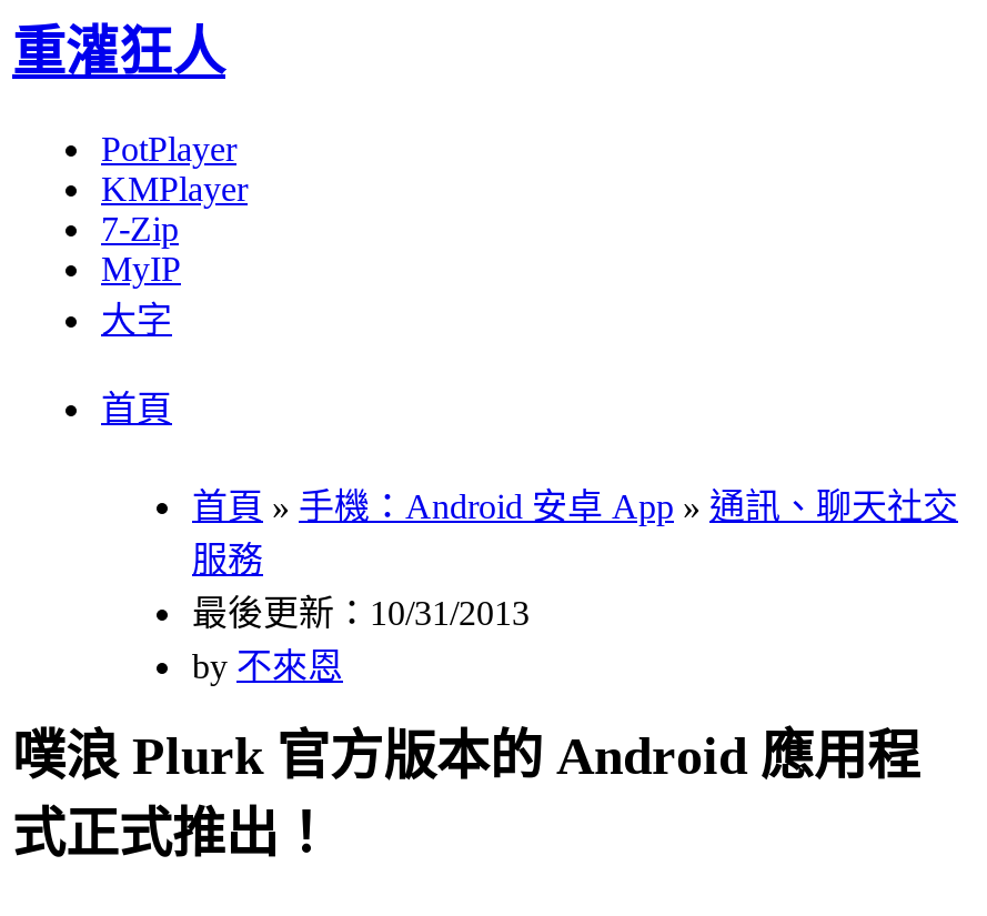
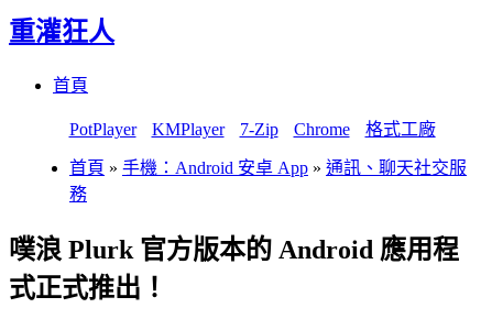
moved down: PotPlayer | KMPlayer | 7-Zip

- MyIP
- 大字

- 首頁 » 手機：Android 安卓 App » 通訊、聊天社交
- 服務
- 最後更新：10/31/2013
- by不來恩
+ Chrome
+ 格式工廠
+ 首頁 » 手機：Android 安卓 App » 通訊、聊天社交服
+ 務
